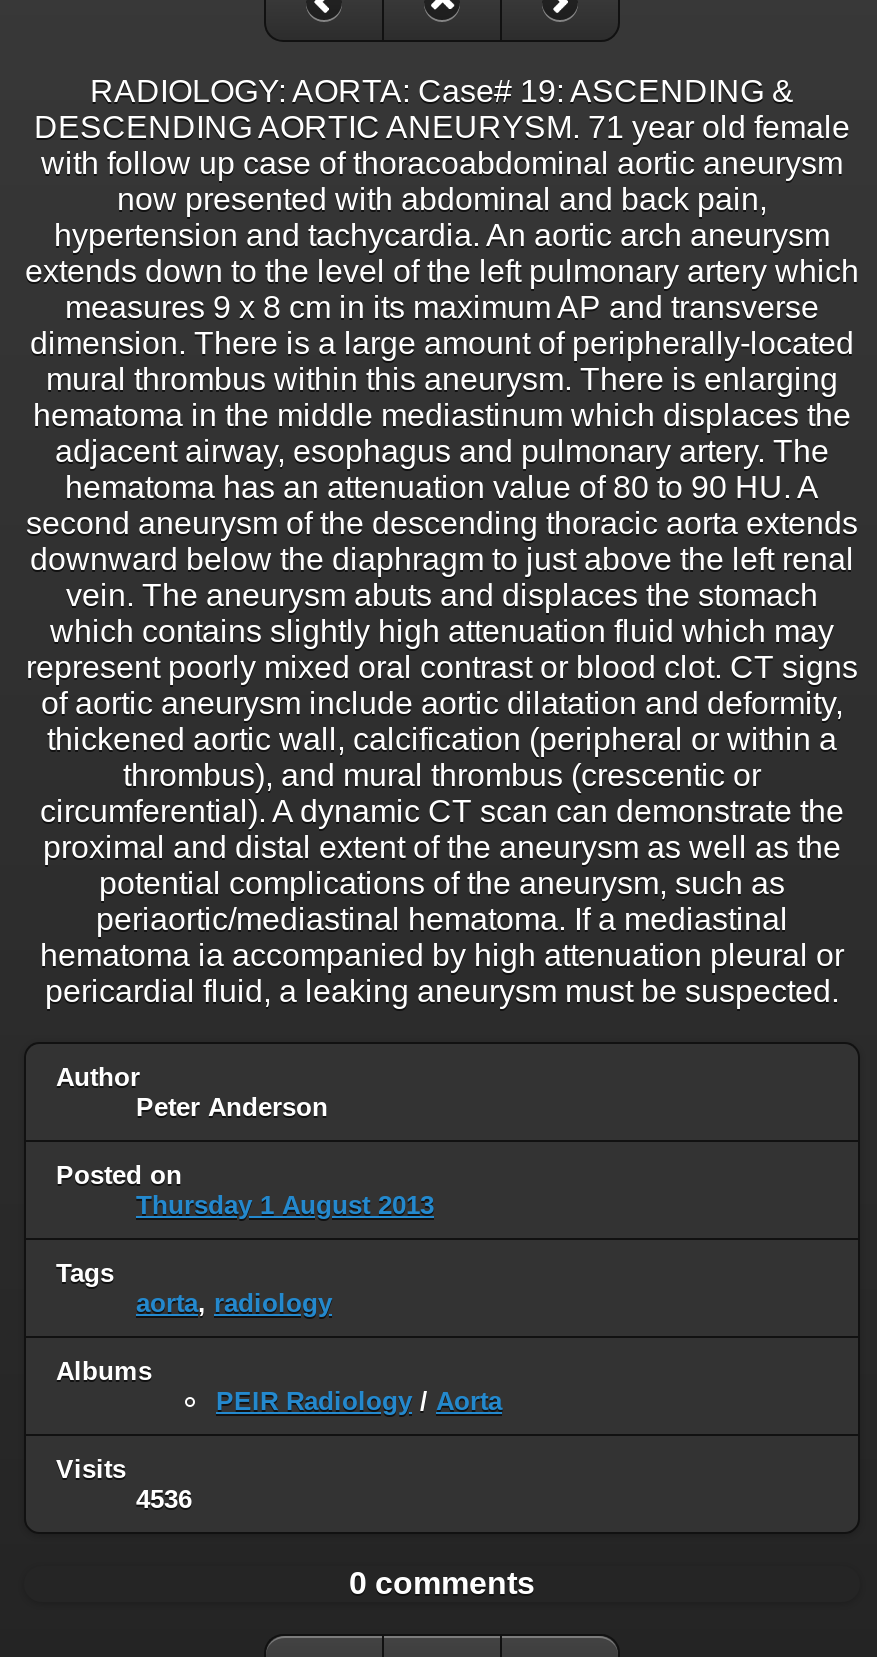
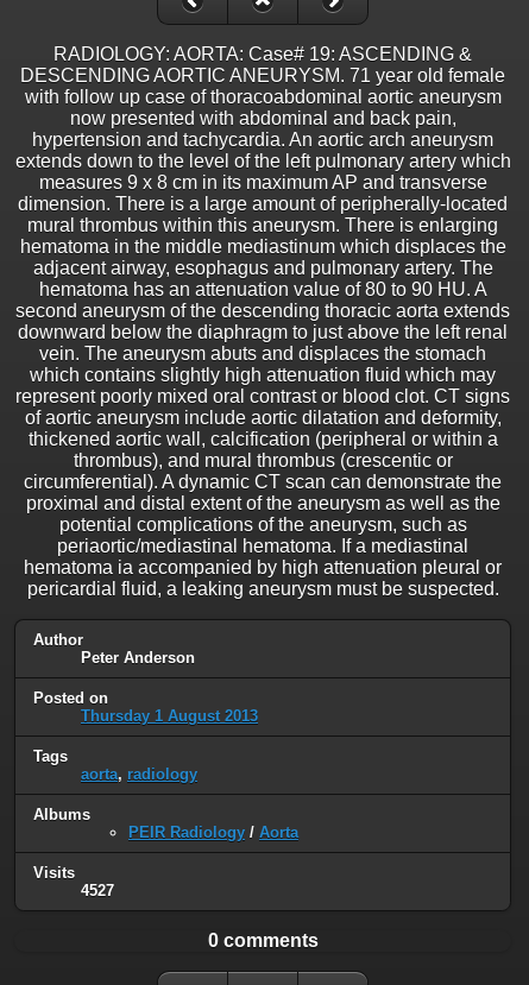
- 4536
+ 4527
